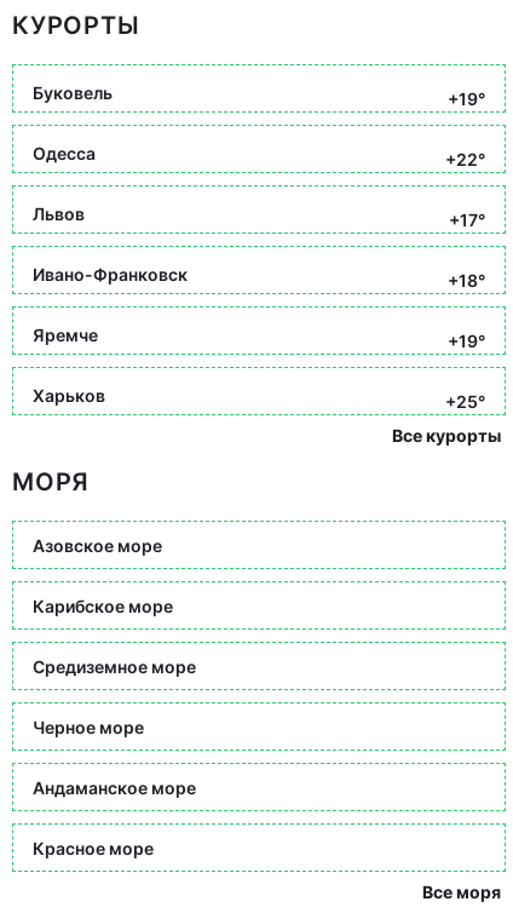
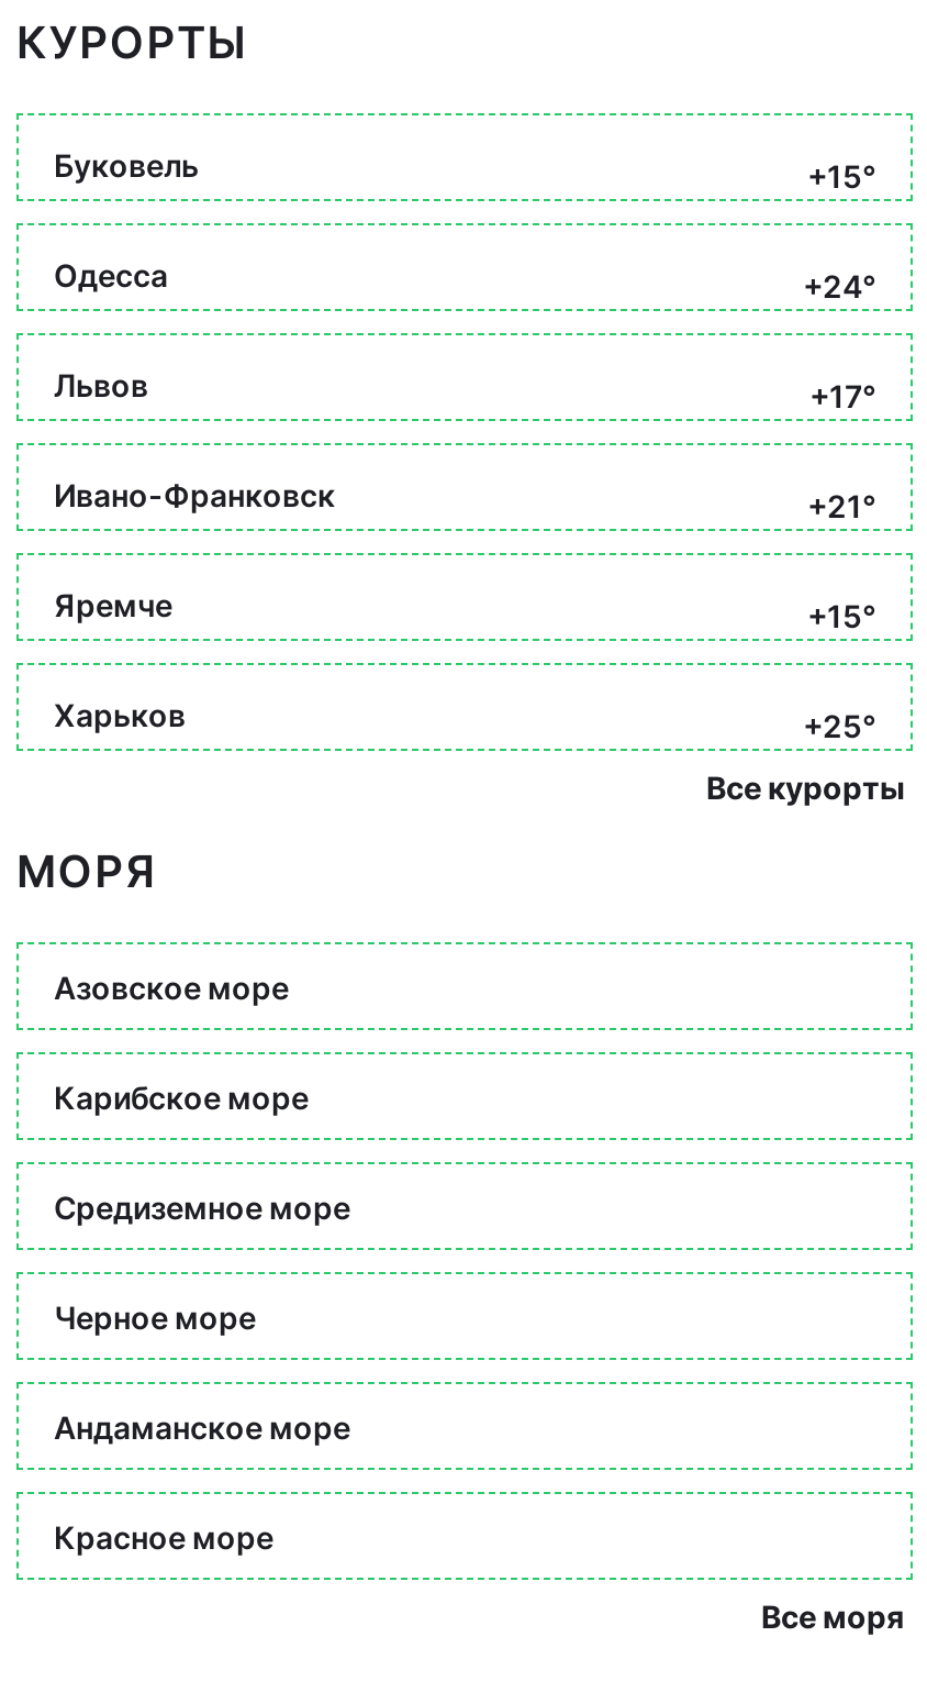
- +19°
+ +15°

- +22°
+ +24°

- +18°
+ +21°

- +19°
+ +15°
